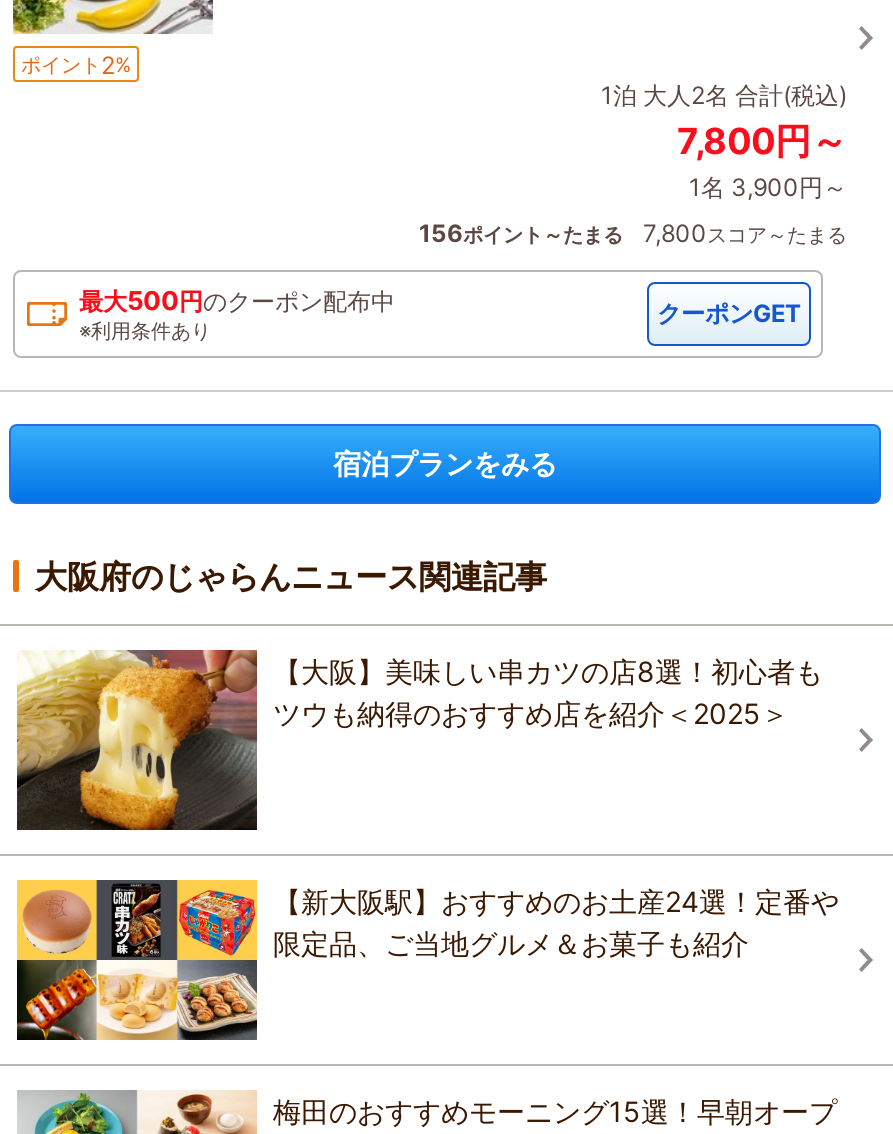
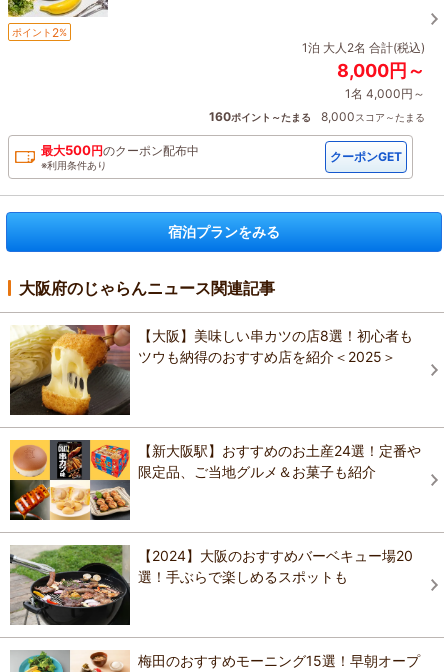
- 7,800円～
+ 8,000円～

- 1名 3,900円～
+ 1名 4,000円～

- 156ポイント～たまる 7,800スコア～たまる
+ 160ポイント～たまる 8,000スコア～たまる

+ [image]
+ 【2024】大阪のおすすめバーベキュー場20
+ 選！手ぶらで楽しめるスポットも
